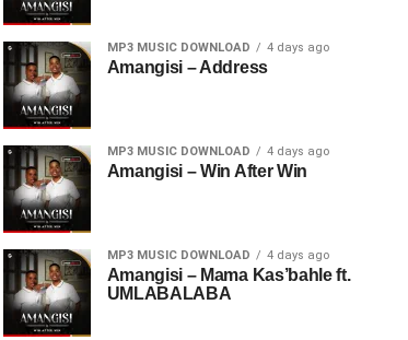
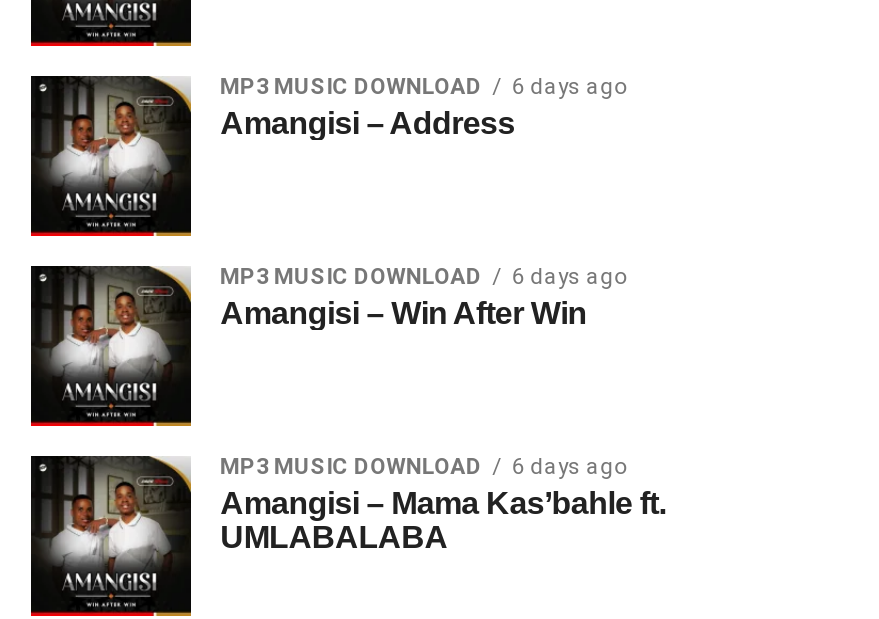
- MP3 MUSIC DOWNLOAD 4 days ago
+ MP3 MUSIC DOWNLOAD 6 days ago

- MP3 MUSIC DOWNLOAD 4 days ago
+ MP3 MUSIC DOWNLOAD 6 days ago

- MP3 MUSIC DOWNLOAD 4 days ago
+ MP3 MUSIC DOWNLOAD 6 days ago
